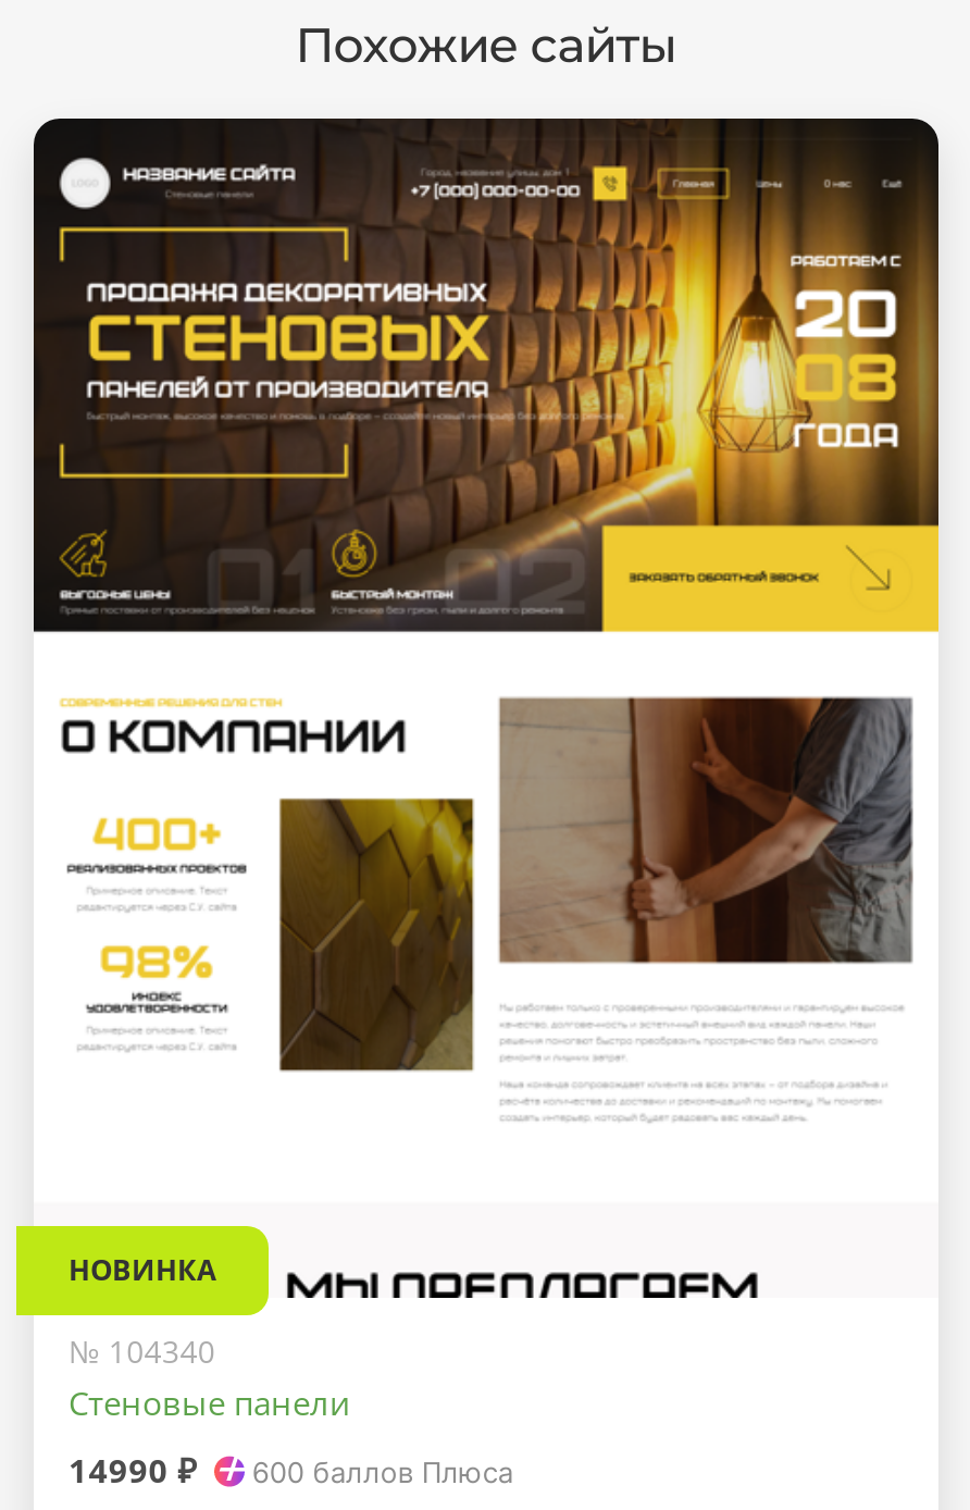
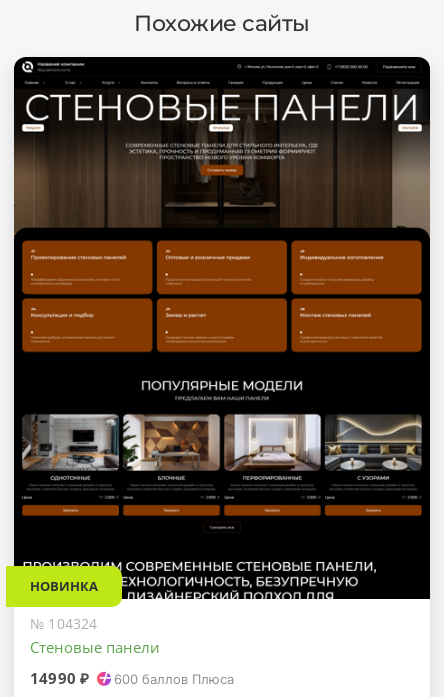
- [image]
- № 104340
+ [image]
+ № 104324
